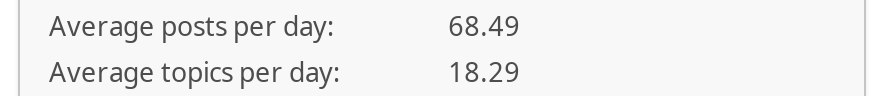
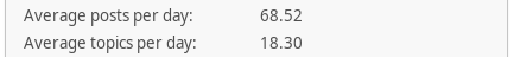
- 68.49
+ 68.52

- 18.29
+ 18.30
